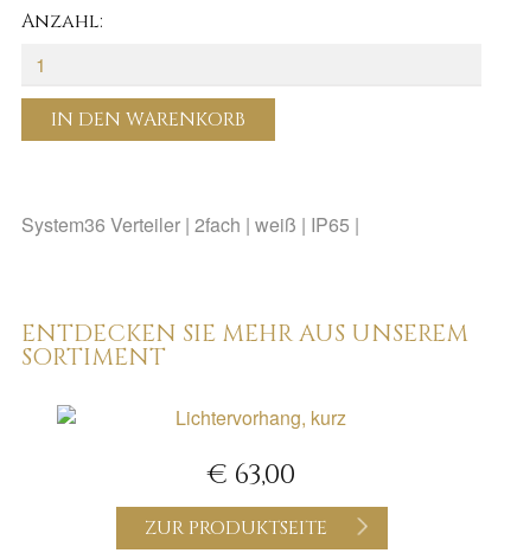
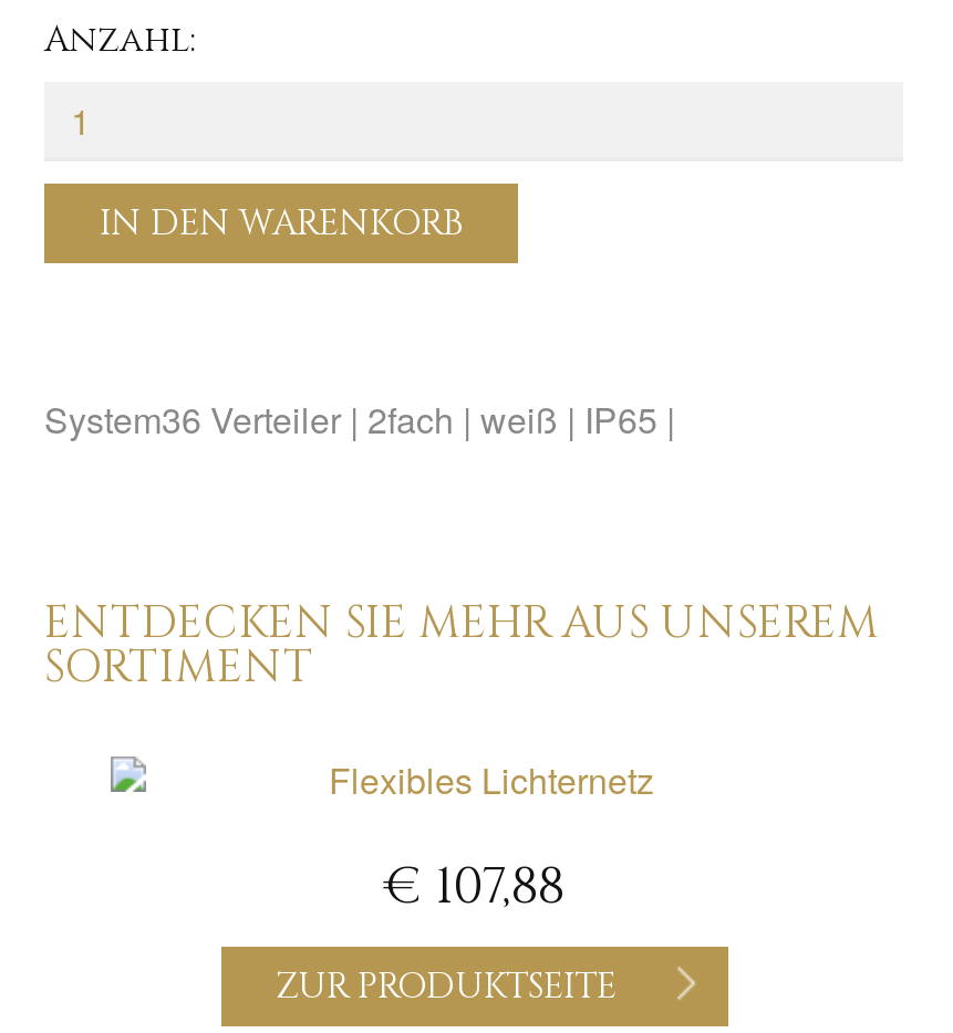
- € 63,00
+ € 107,88
